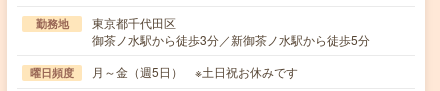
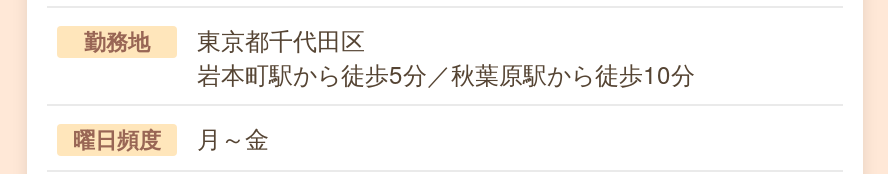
- 御茶ノ水駅から徒歩3分／新御茶ノ水駅から徒歩5分
+ 岩本町駅から徒歩5分／秋葉原駅から徒歩10分

- 月～金（週5日） ※土日祝お休みです
+ 月～金
